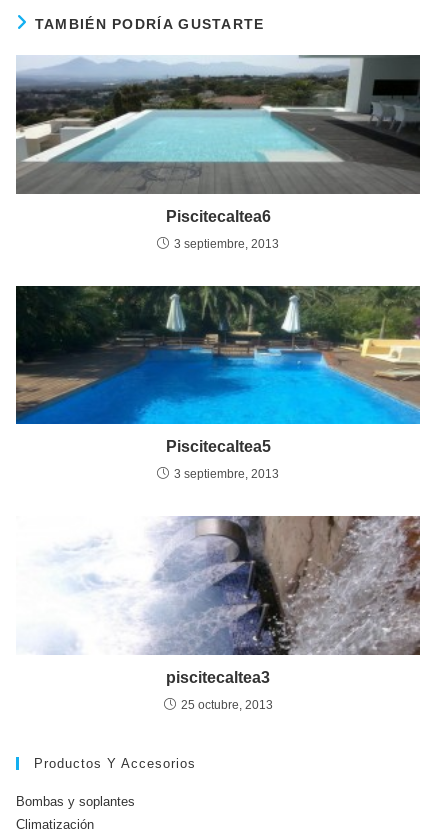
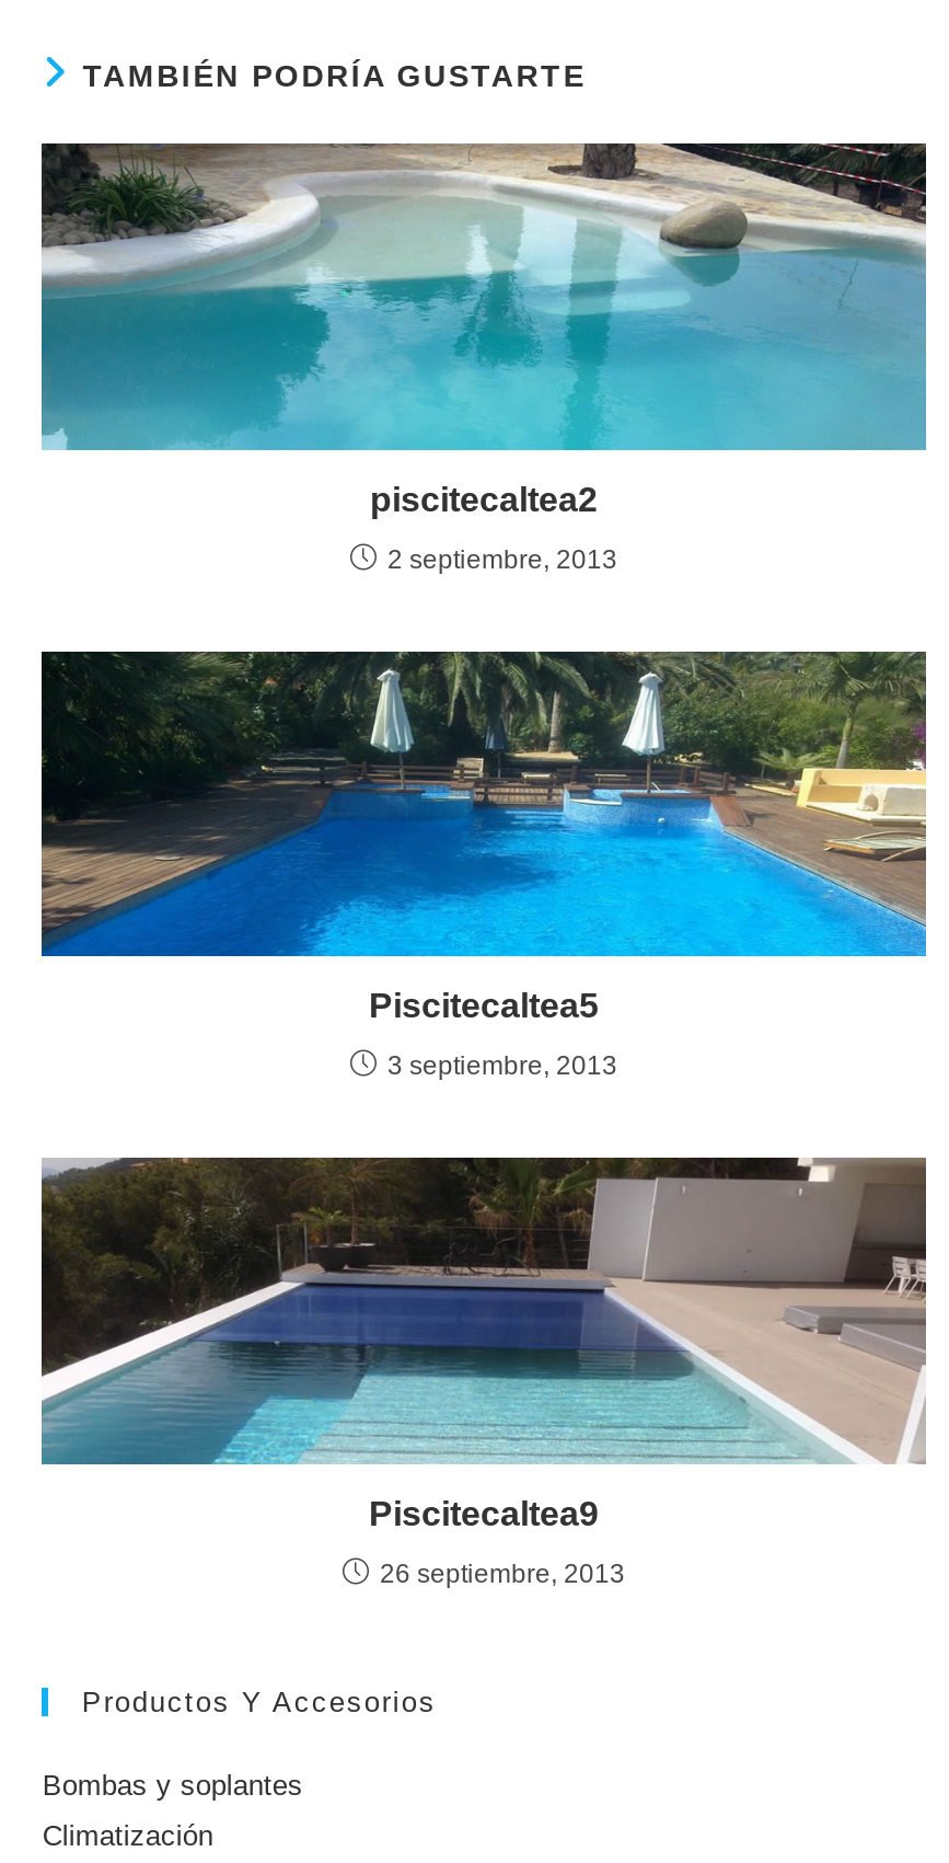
- [image]
- Piscitecaltea6
+ [image]
+ piscitecaltea2

- 3 septiembre, 2013
+ 2 septiembre, 2013

- [image]
- piscitecaltea3
+ [image]
+ Piscitecaltea9

- 25 octubre, 2013
+ 26 septiembre, 2013
